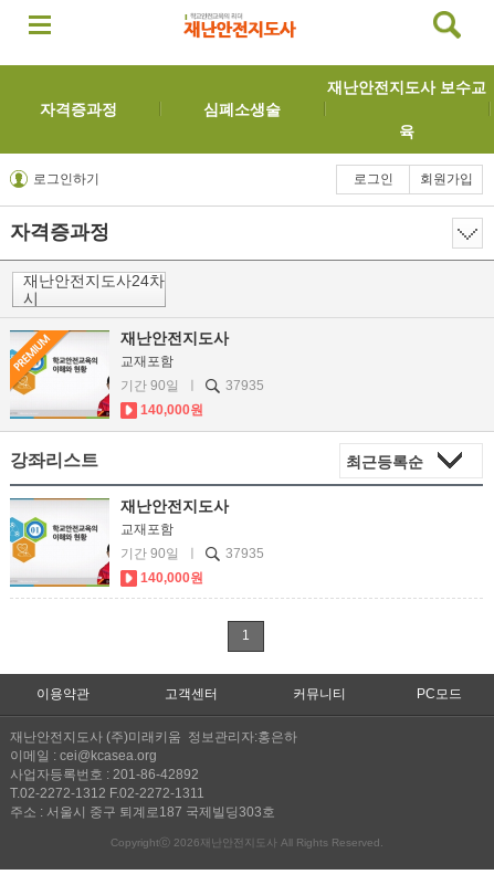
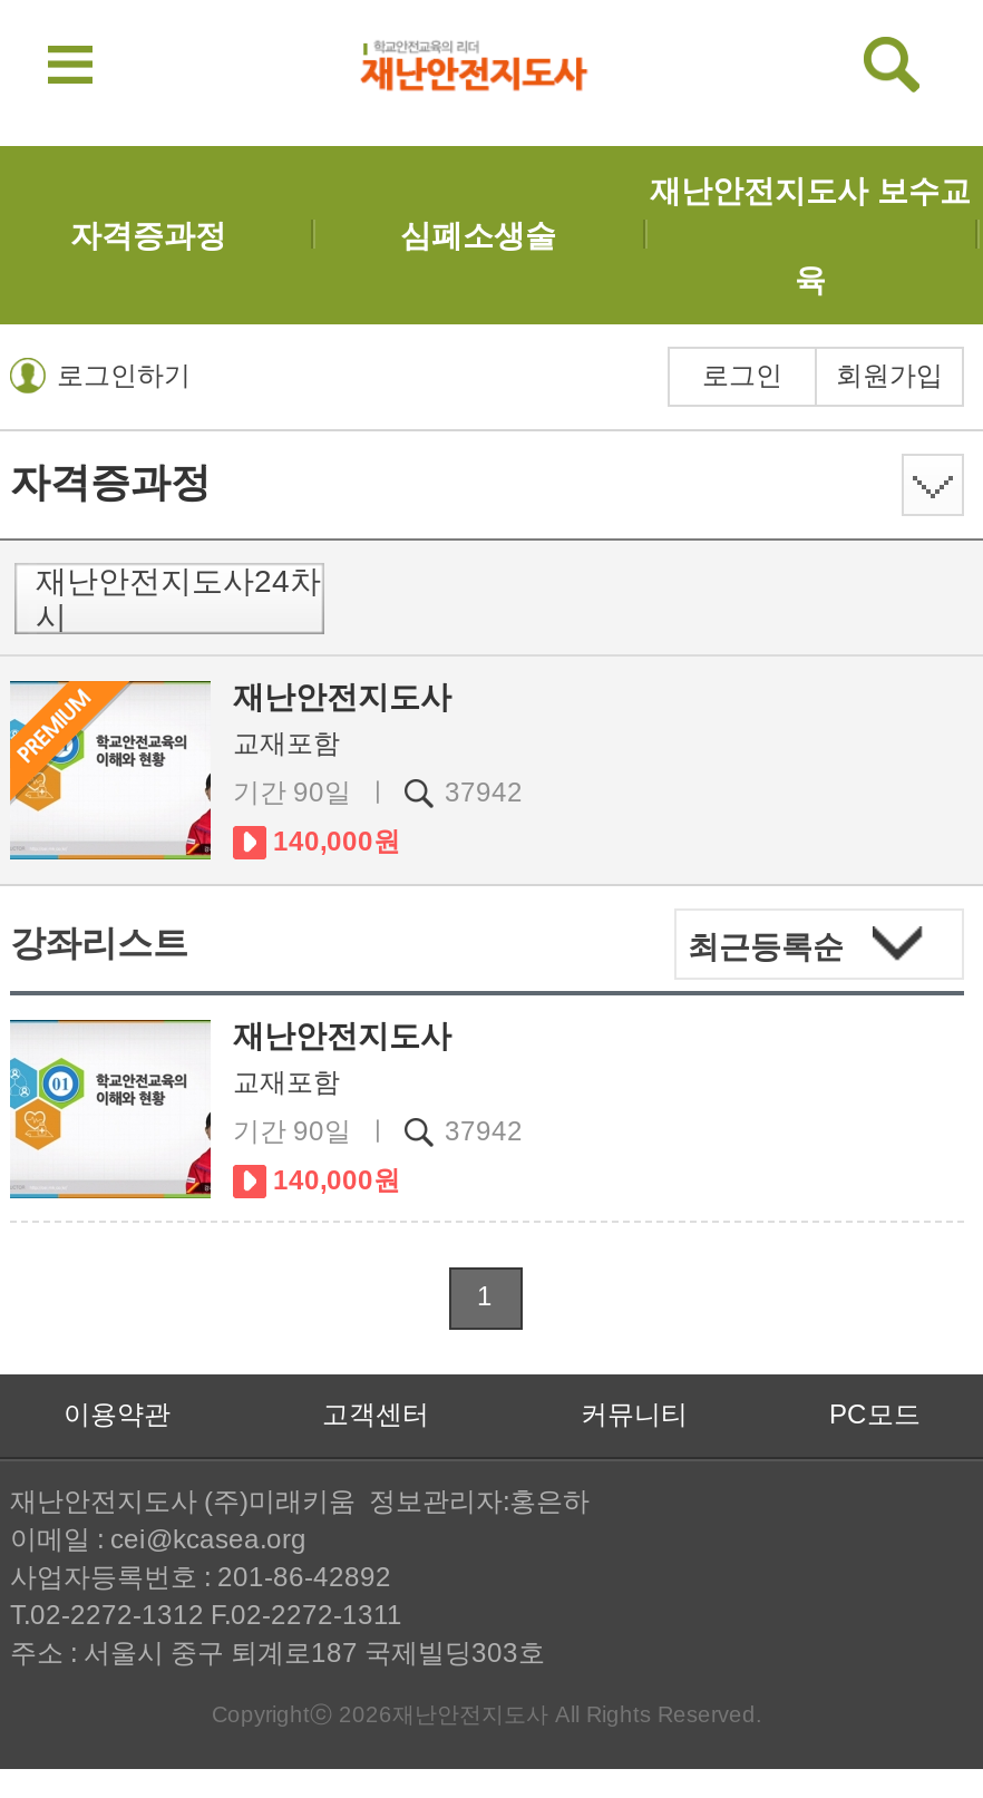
- 기간 90일 ㅣ 37935
+ 기간 90일 ㅣ 37942

- 기간 90일 ㅣ 37935
+ 기간 90일 ㅣ 37942
